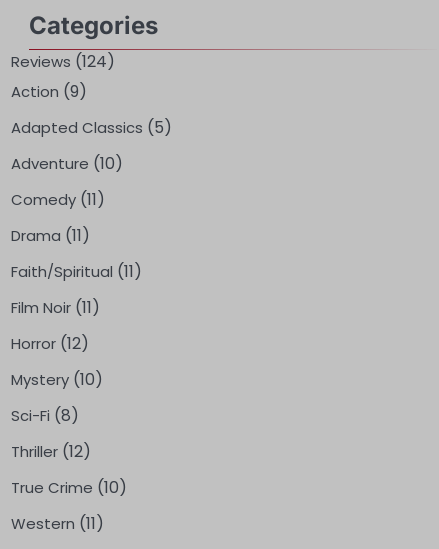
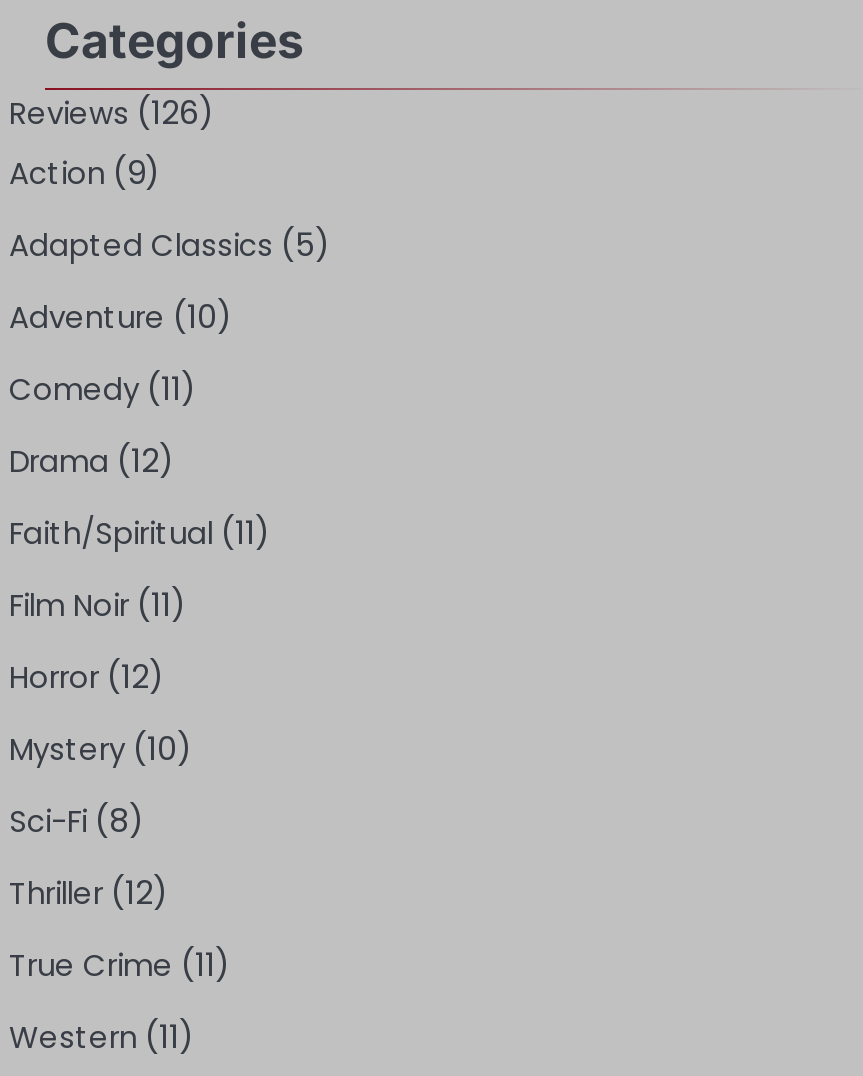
- Reviews(124)
+ Reviews(126)

- Drama (11)
+ Drama (12)

- True Crime (10)
+ True Crime (11)
